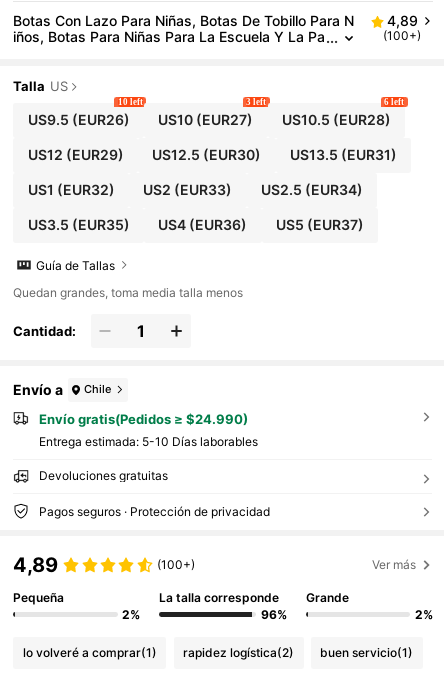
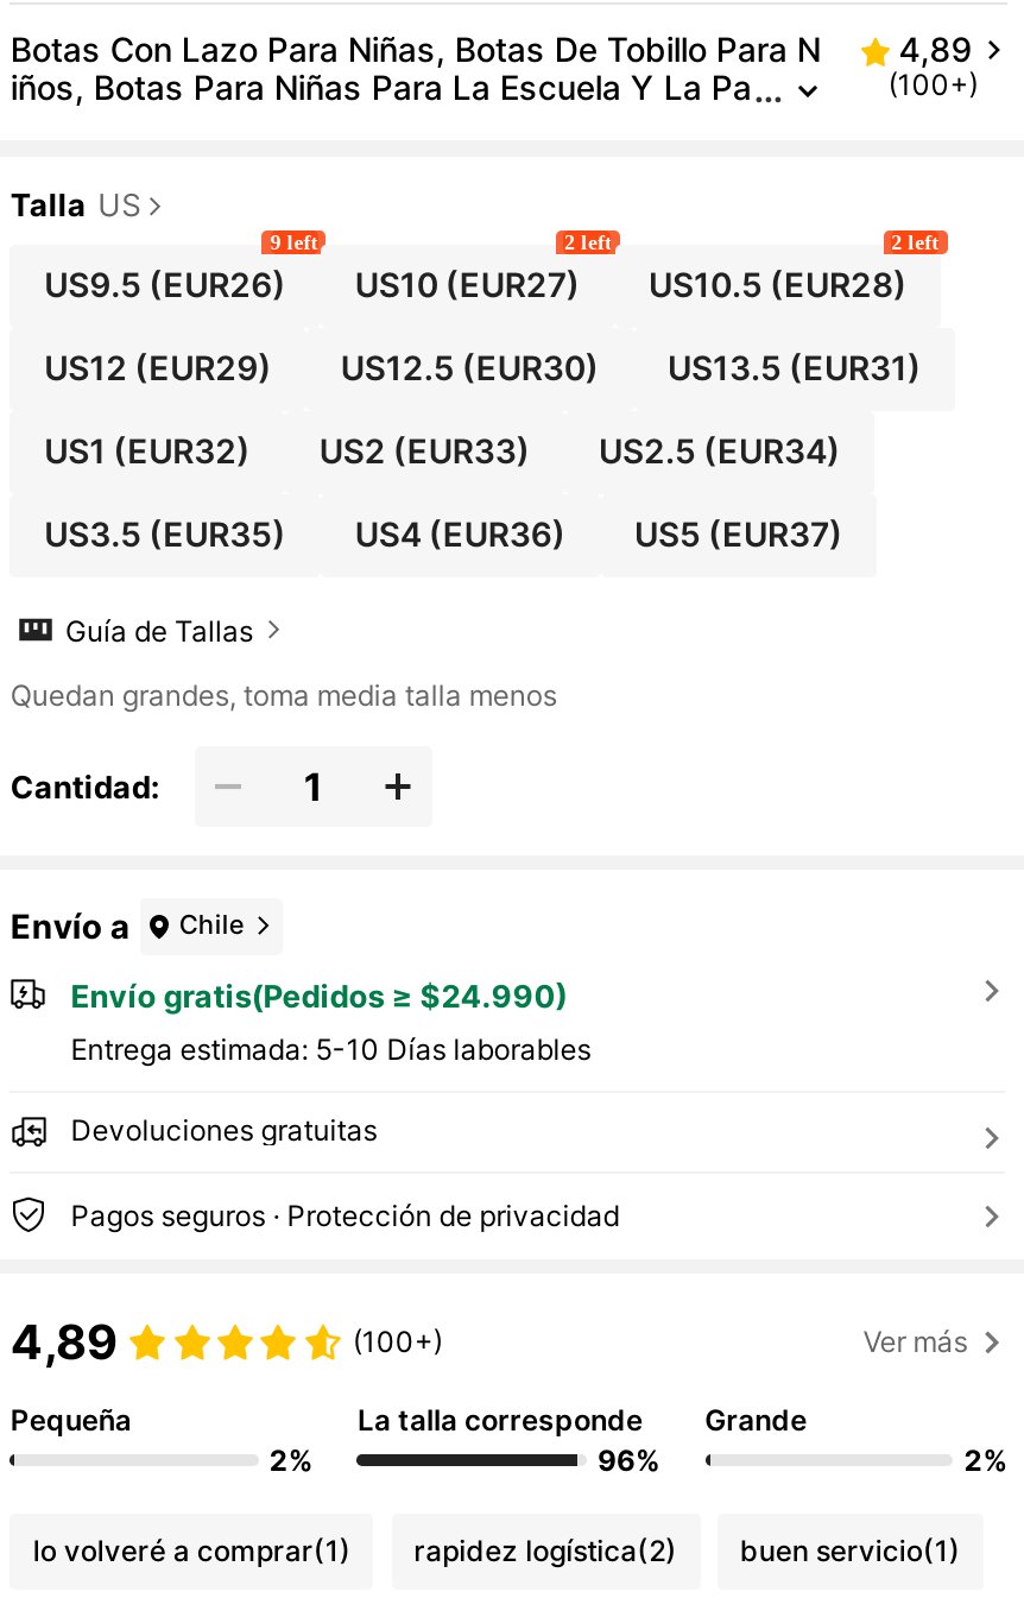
- 10 left
+ 9 left

- 3 left
+ 2 left

- 6 left
+ 2 left
